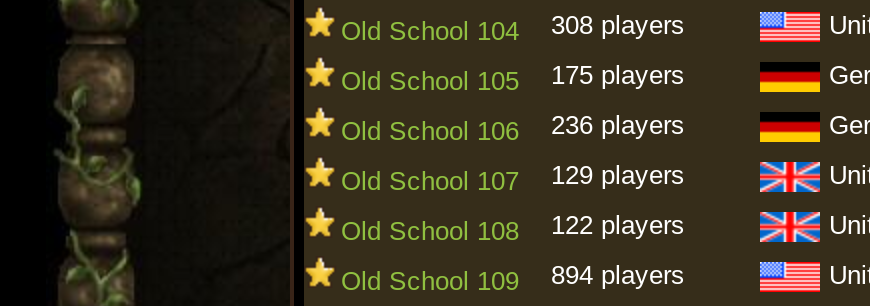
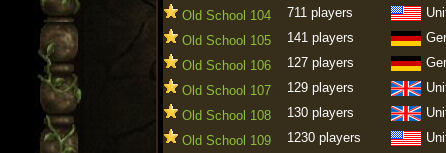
- Old School 104 308 players
+ Old School 104 711 players

- Old School 105 175 players
+ Old School 105 141 players

- Old School 106 236 players
+ Old School 106 127 players

- Old School 108 122 players
+ Old School 108 130 players

- Old School 109 894 players
+ Old School 109 1230 players
